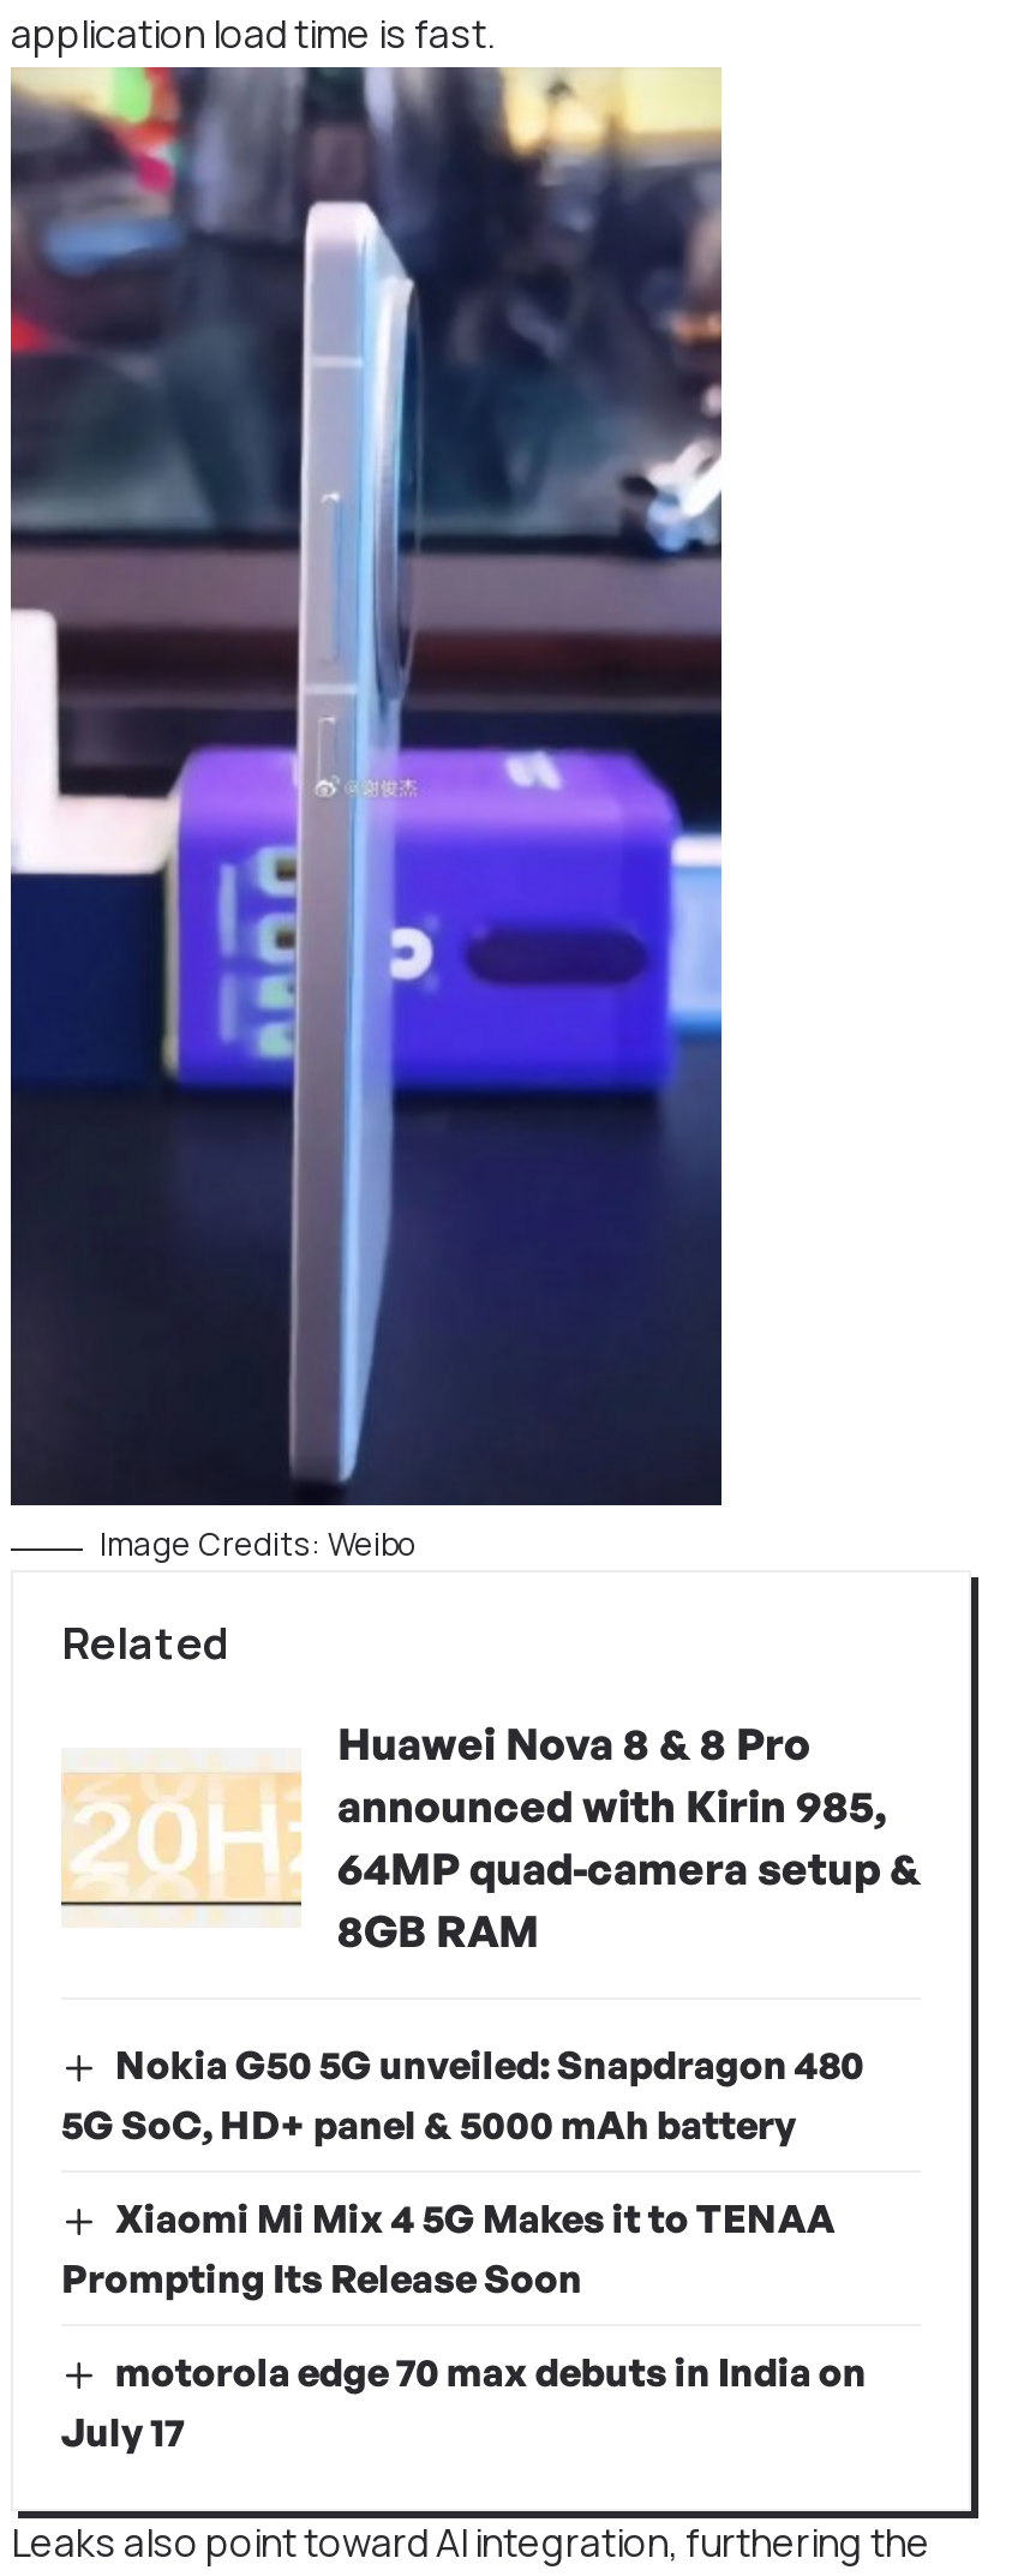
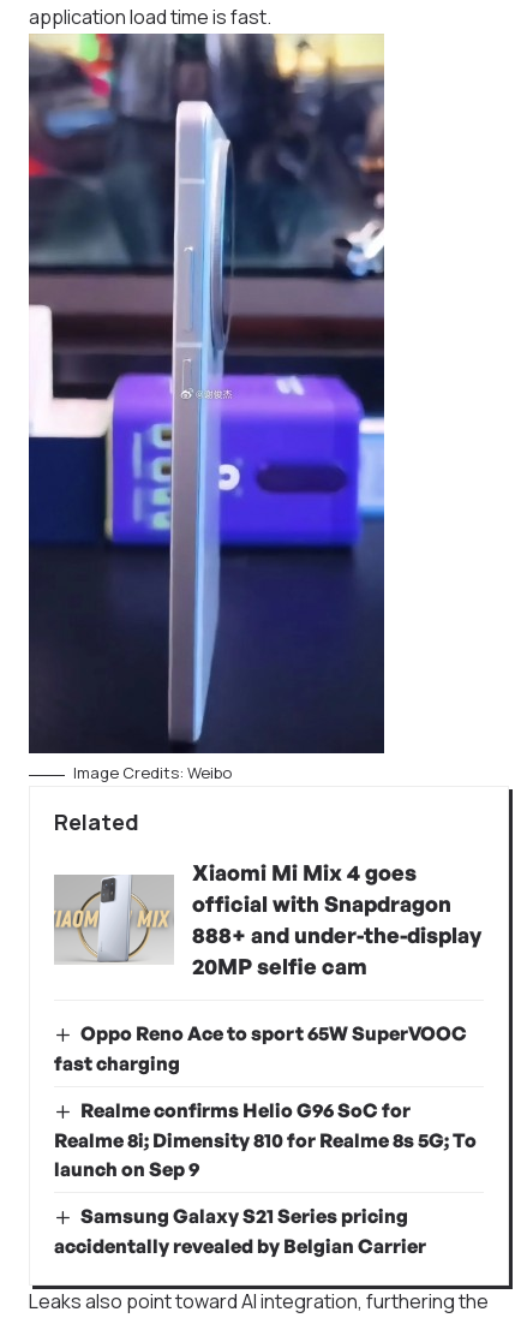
- [image]
- Huawei Nova 8 & 8 Pro
- announced with Kirin 985,
- 64MP quad-camera setup &
- 8GB RAM
+ [image]
+ Xiaomi Mi Mix 4 goes
+ official with Snapdragon
+ 888+ and under-the-display
+ 20MP selfie cam

- Nokia G50 5G unveiled: Snapdragon 480
- 5G SoC, HD+ panel & 5000 mAh battery
+ Oppo Reno Ace to sport 65W SuperVOOC
+ fast charging

- Xiaomi Mi Mix 4 5G Makes it to TENAA
- Prompting Its Release Soon
+ Realme confirms Helio G96 SoC for
+ Realme 8i; Dimensity 810 for Realme 8s 5G; To
+ launch on Sep 9

- motorola edge 70 max debuts in India on
- July 17
+ Samsung Galaxy S21 Series pricing
+ accidentally revealed by Belgian Carrier
